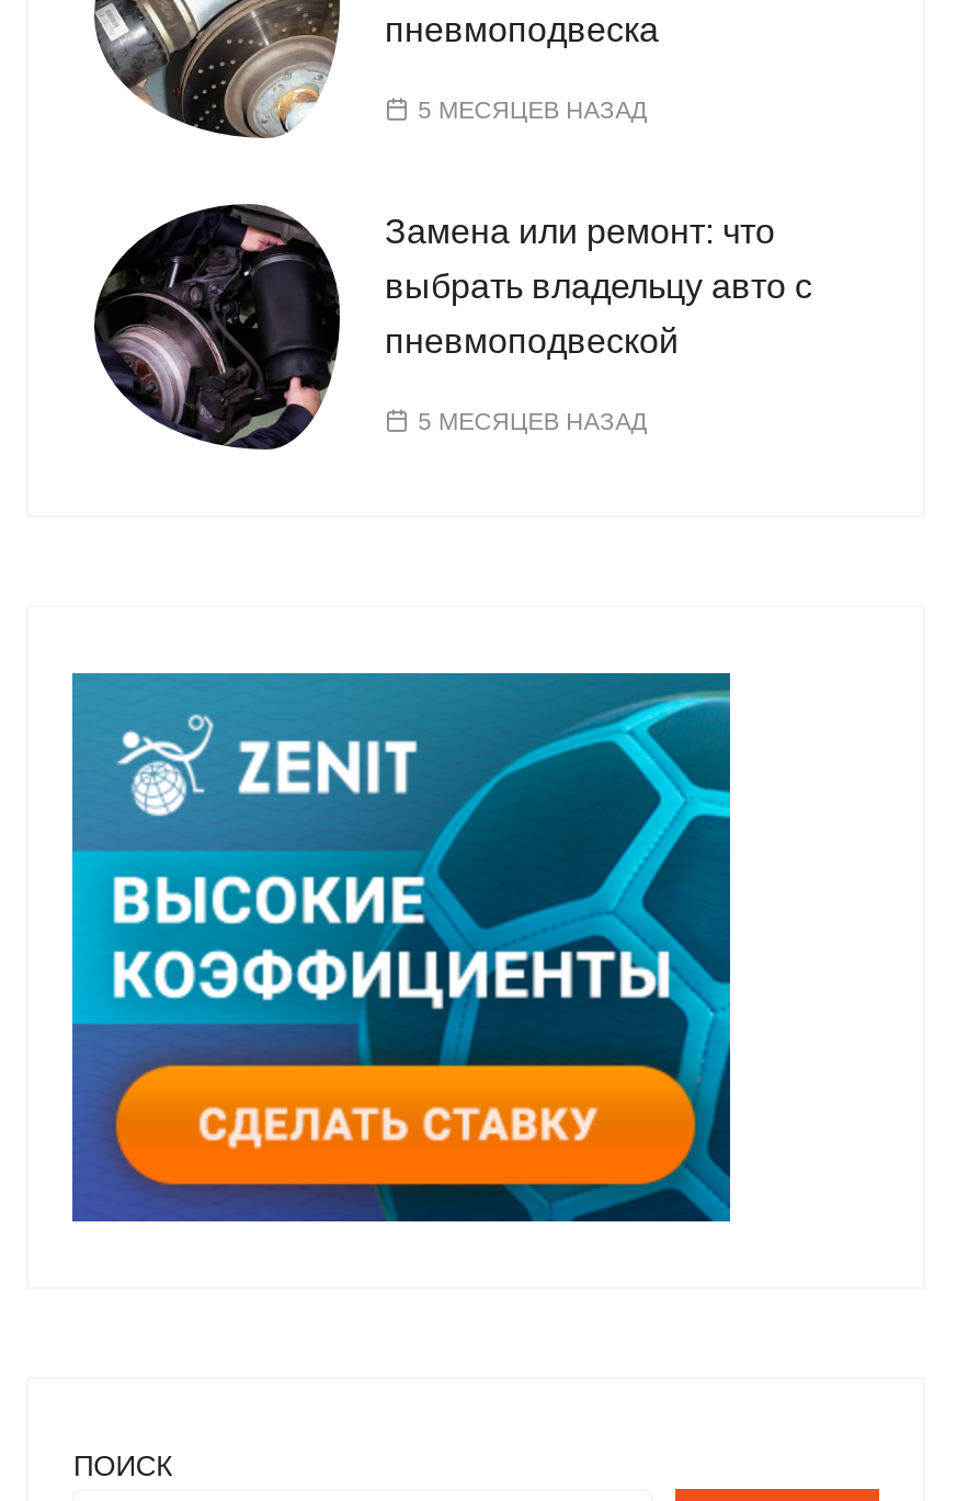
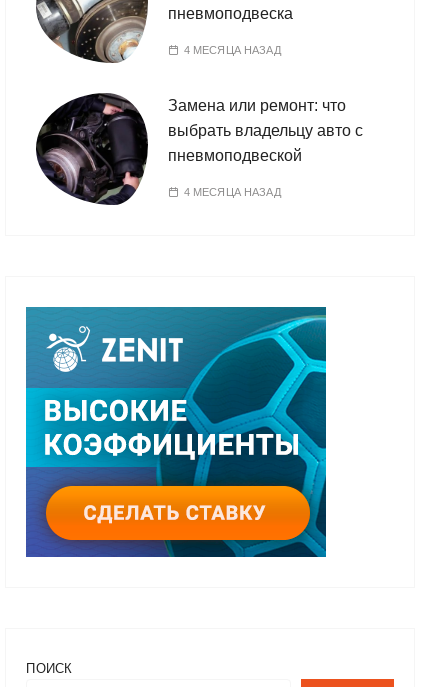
- 5 МЕСЯЦЕВ НАЗАД
+ 4 МЕСЯЦА НАЗАД

- 5 МЕСЯЦЕВ НАЗАД
+ 4 МЕСЯЦА НАЗАД
